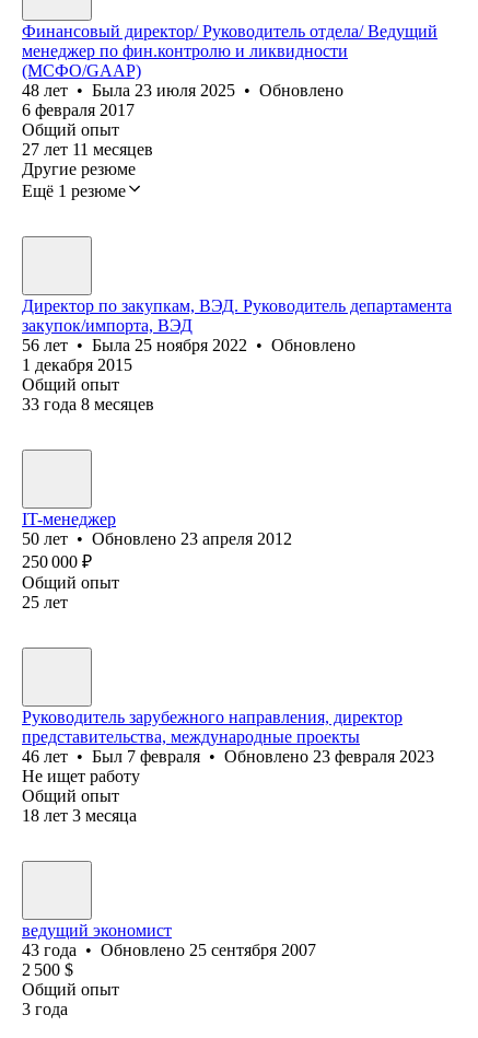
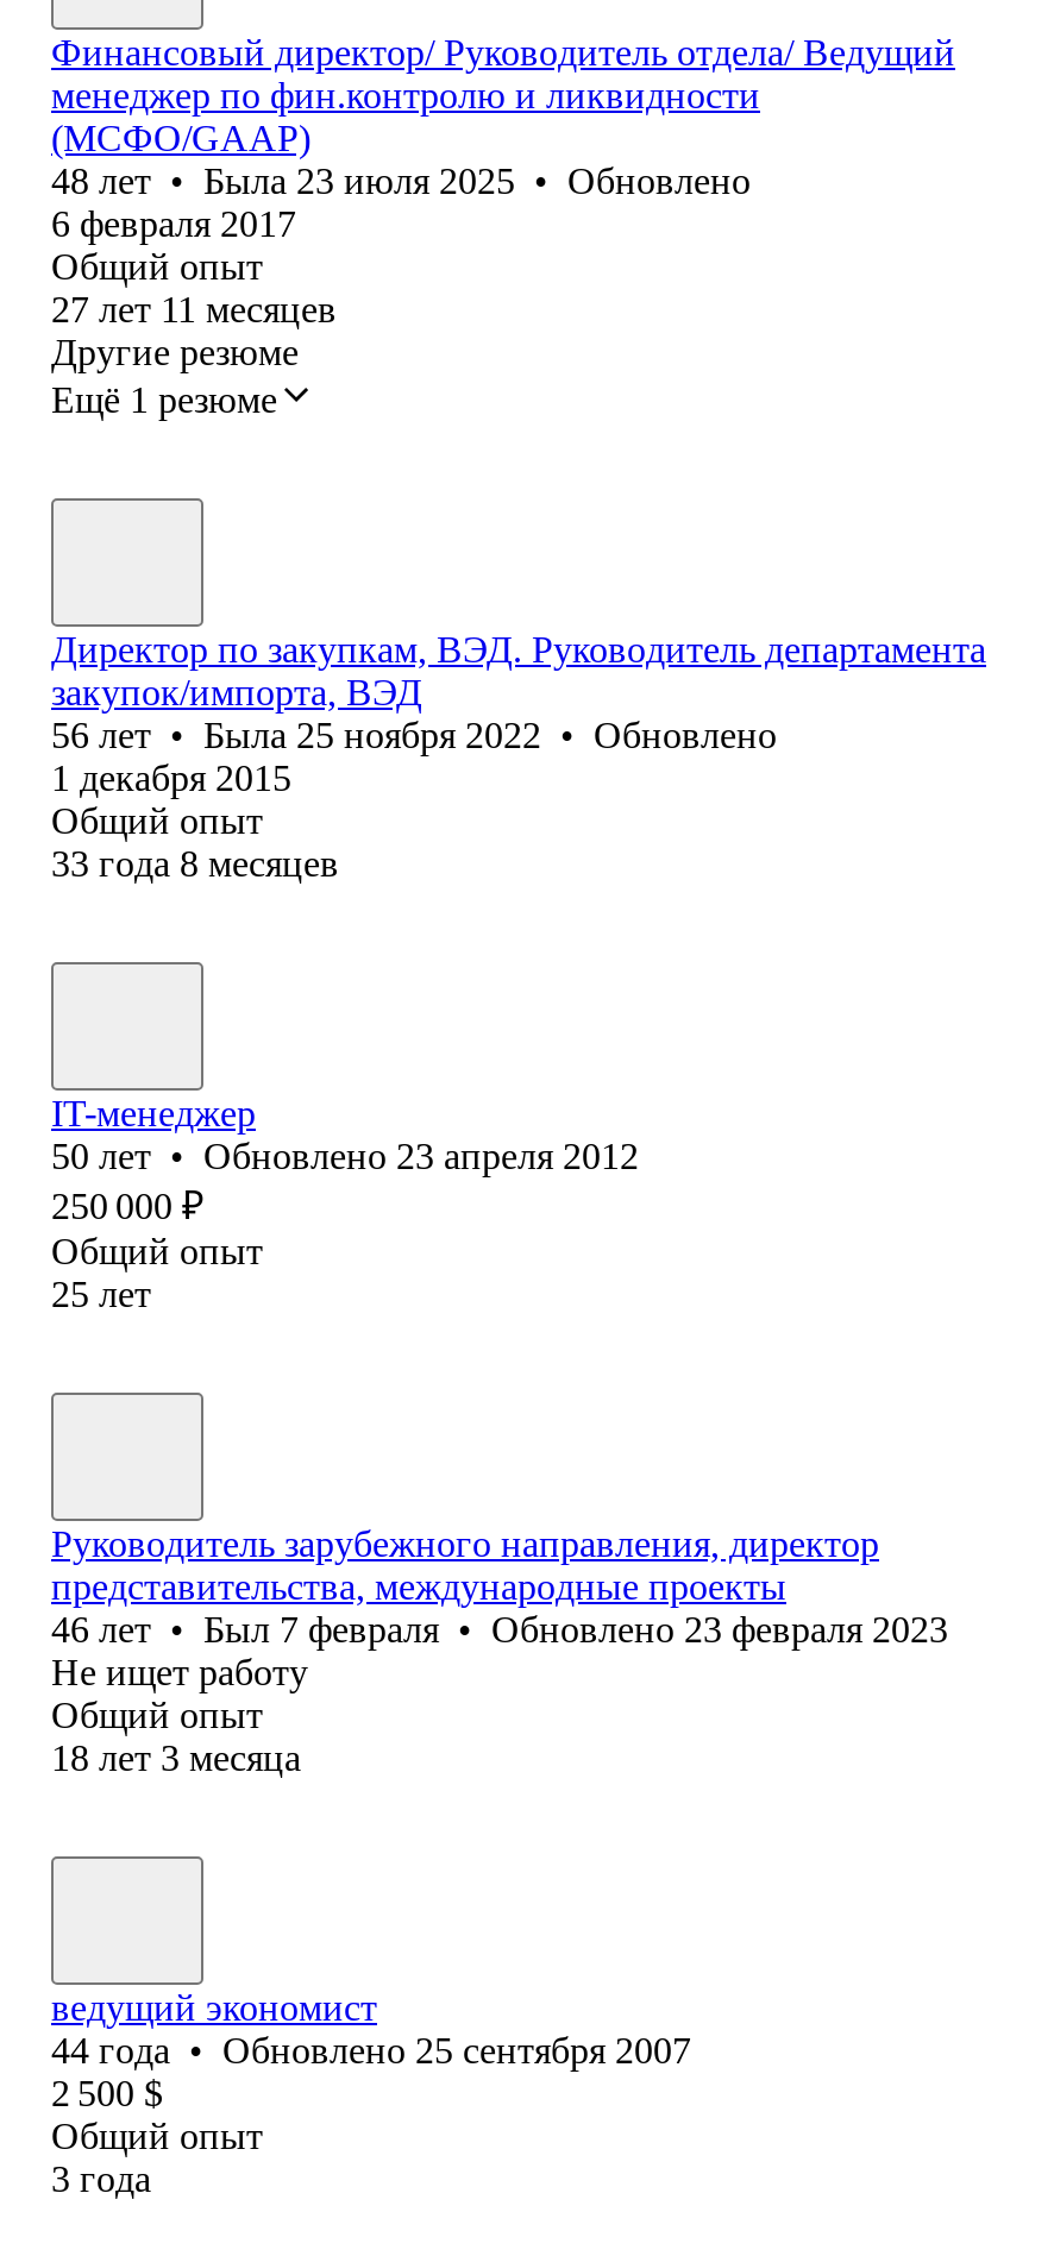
- 43 года • Обновлено 25 сентября 2007
+ 44 года • Обновлено 25 сентября 2007
